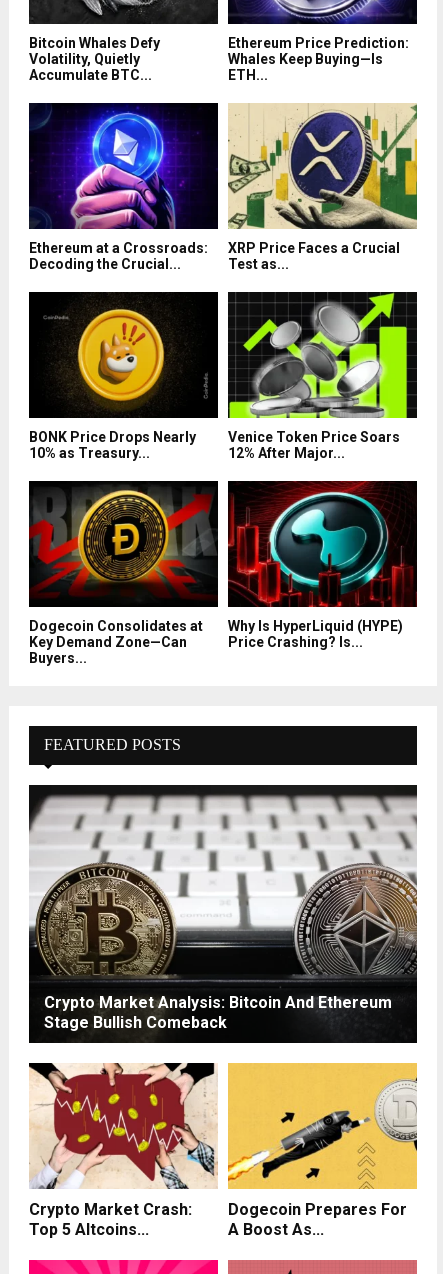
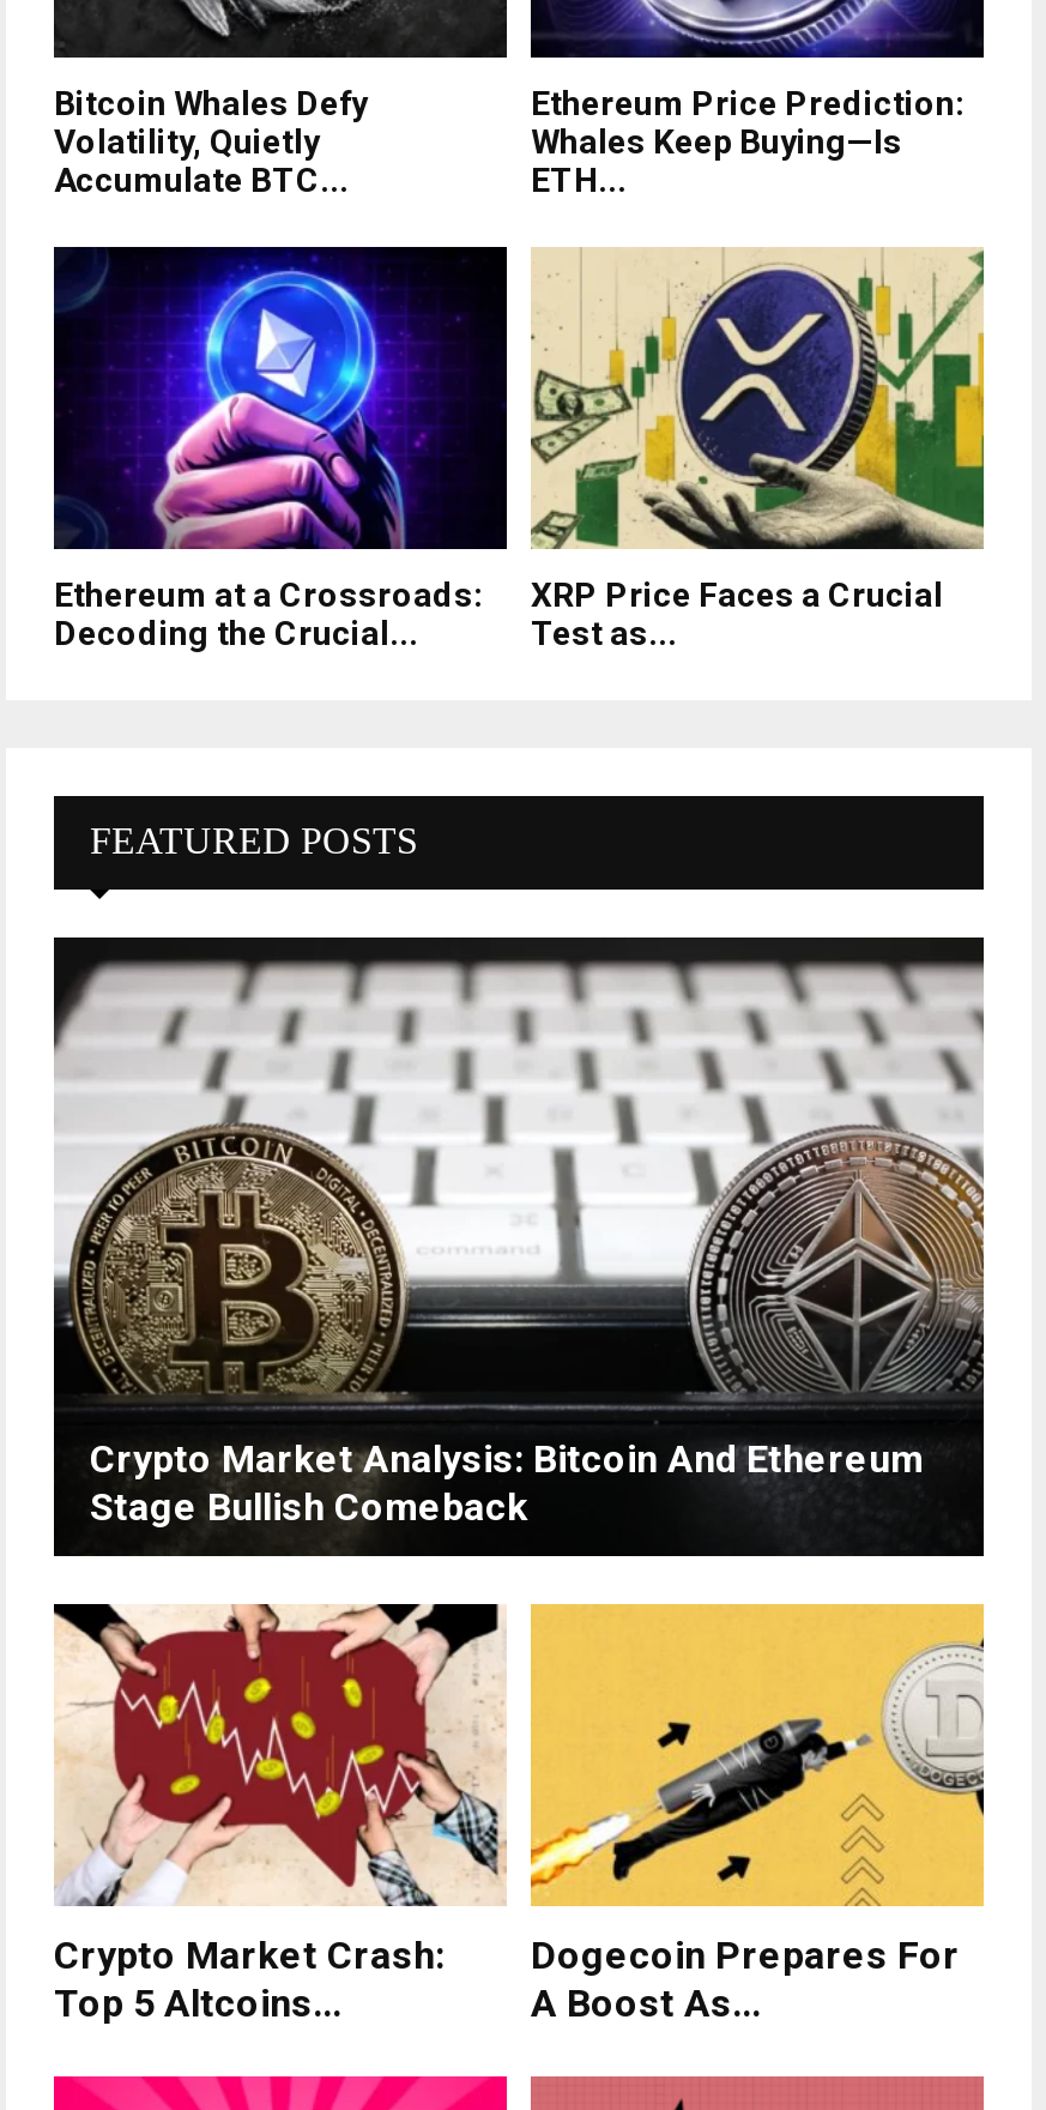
- [image]
- BONK Price Drops Nearly
- 10% as Treasury...

- [image]
- Venice Token Price Soars
- 12% After Major...

- [image]
- Dogecoin Consolidates at
- Key Demand Zone—Can
- Buyers...

- [image]
- Why Is HyperLiquid (HYPE)
- Price Crashing? Is...
